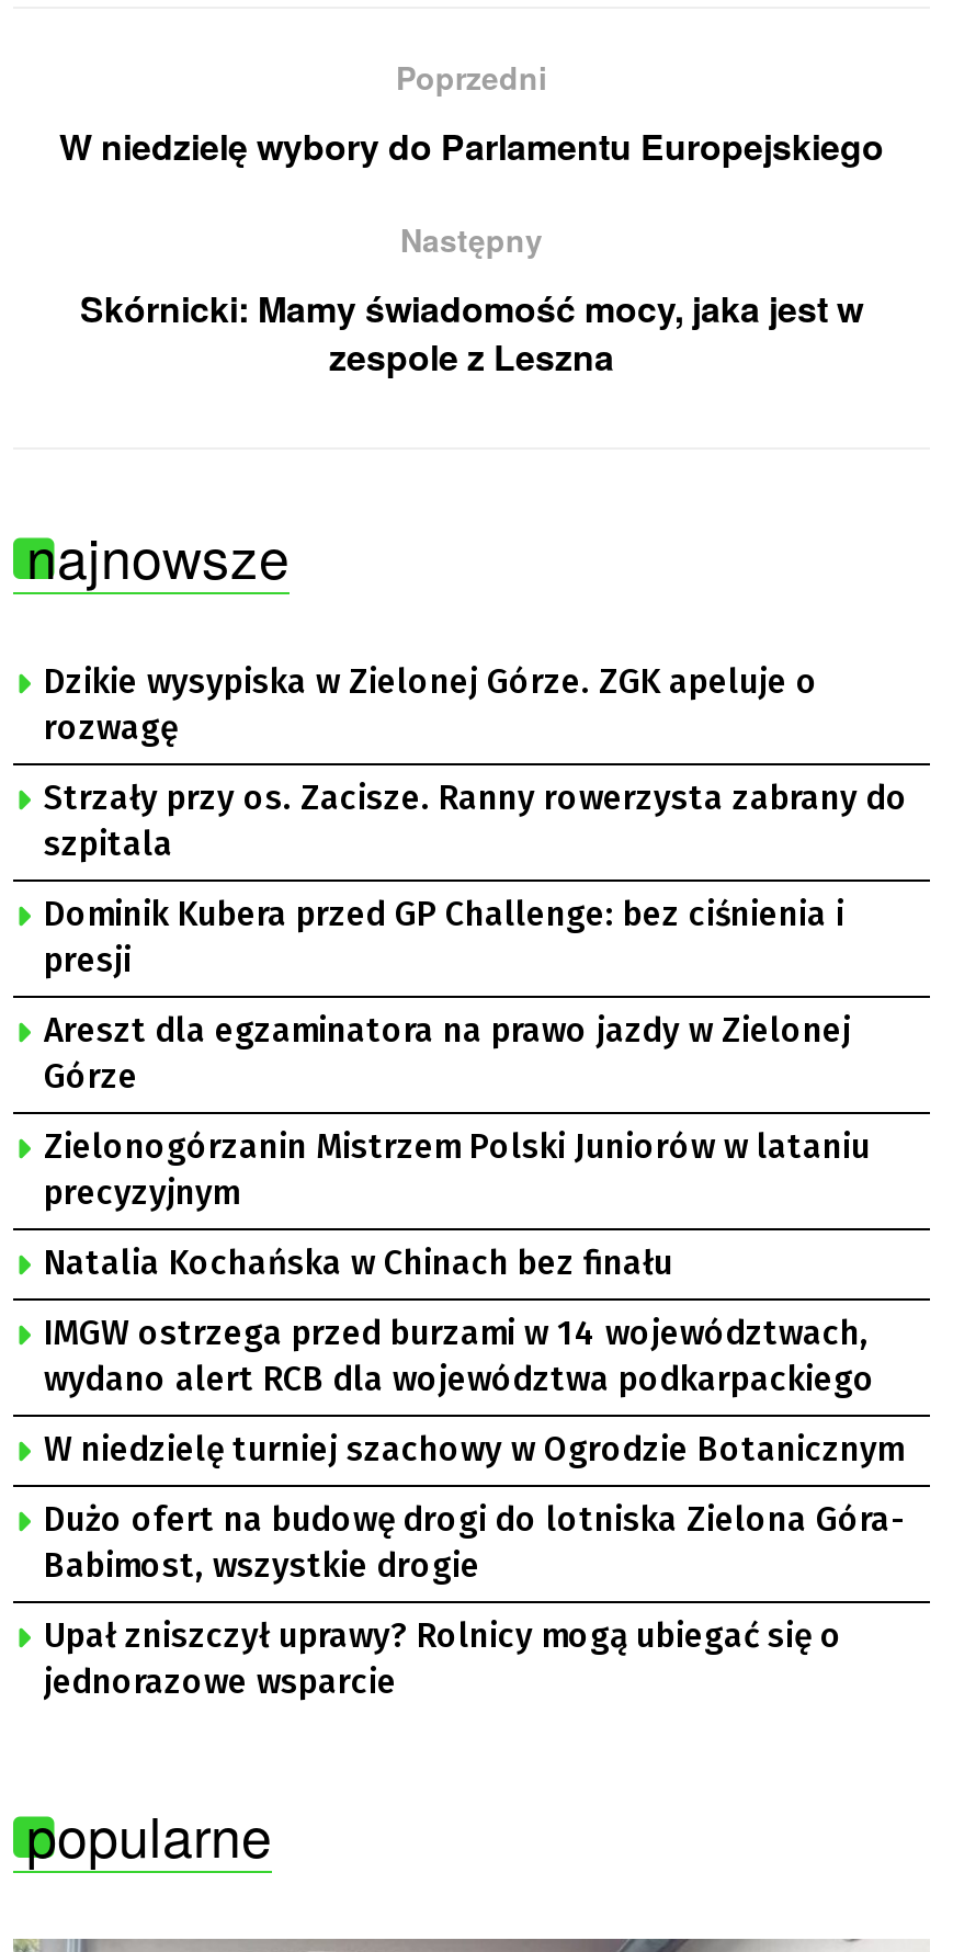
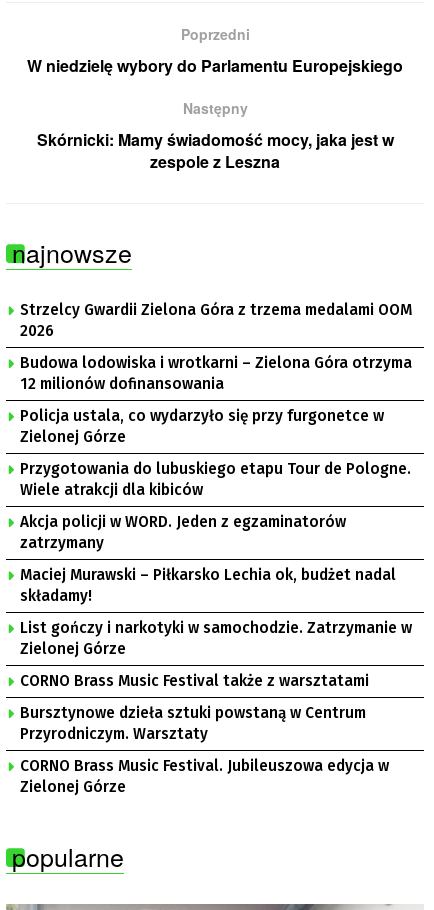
- Dzikie wysypiska w Zielonej Górze. ZGK apeluje o
- rozwagę
+ Strzelcy Gwardii Zielona Góra z trzema medalami OOM
+ 2026

- Strzały przy os. Zacisze. Ranny rowerzysta zabrany do
- szpitala
+ Budowa lodowiska i wrotkarni – Zielona Góra otrzyma
+ 12 milionów dofinansowania

- Dominik Kubera przed GP Challenge: bez ciśnienia i
- presji
+ Policja ustala, co wydarzyło się przy furgonetce w
+ Zielonej Górze

- Areszt dla egzaminatora na prawo jazdy w Zielonej
- Górze
+ Przygotowania do lubuskiego etapu Tour de Pologne.
+ Wiele atrakcji dla kibiców

- Zielonogórzanin Mistrzem Polski Juniorów w lataniu
- precyzyjnym
+ Akcja policji w WORD. Jeden z egzaminatorów
+ zatrzymany

- Natalia Kochańska w Chinach bez finału
+ Maciej Murawski – Piłkarsko Lechia ok, budżet nadal
+ składamy!

- IMGW ostrzega przed burzami w 14 województwach,
- wydano alert RCB dla województwa podkarpackiego
+ List gończy i narkotyki w samochodzie. Zatrzymanie w
+ Zielonej Górze

- W niedzielę turniej szachowy w Ogrodzie Botanicznym
+ CORNO Brass Music Festival także z warsztatami

- Dużo ofert na budowę drogi do lotniska Zielona Góra-
- Babimost, wszystkie drogie
+ Bursztynowe dzieła sztuki powstaną w Centrum
+ Przyrodniczym. Warsztaty

- Upał zniszczył uprawy? Rolnicy mogą ubiegać się o
- jednorazowe wsparcie
+ CORNO Brass Music Festival. Jubileuszowa edycja w
+ Zielonej Górze
